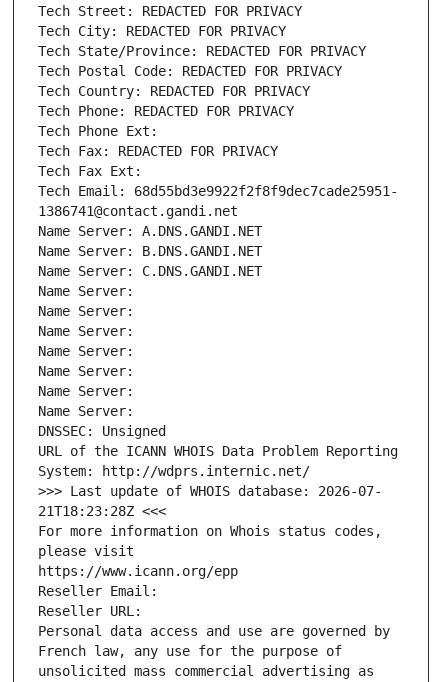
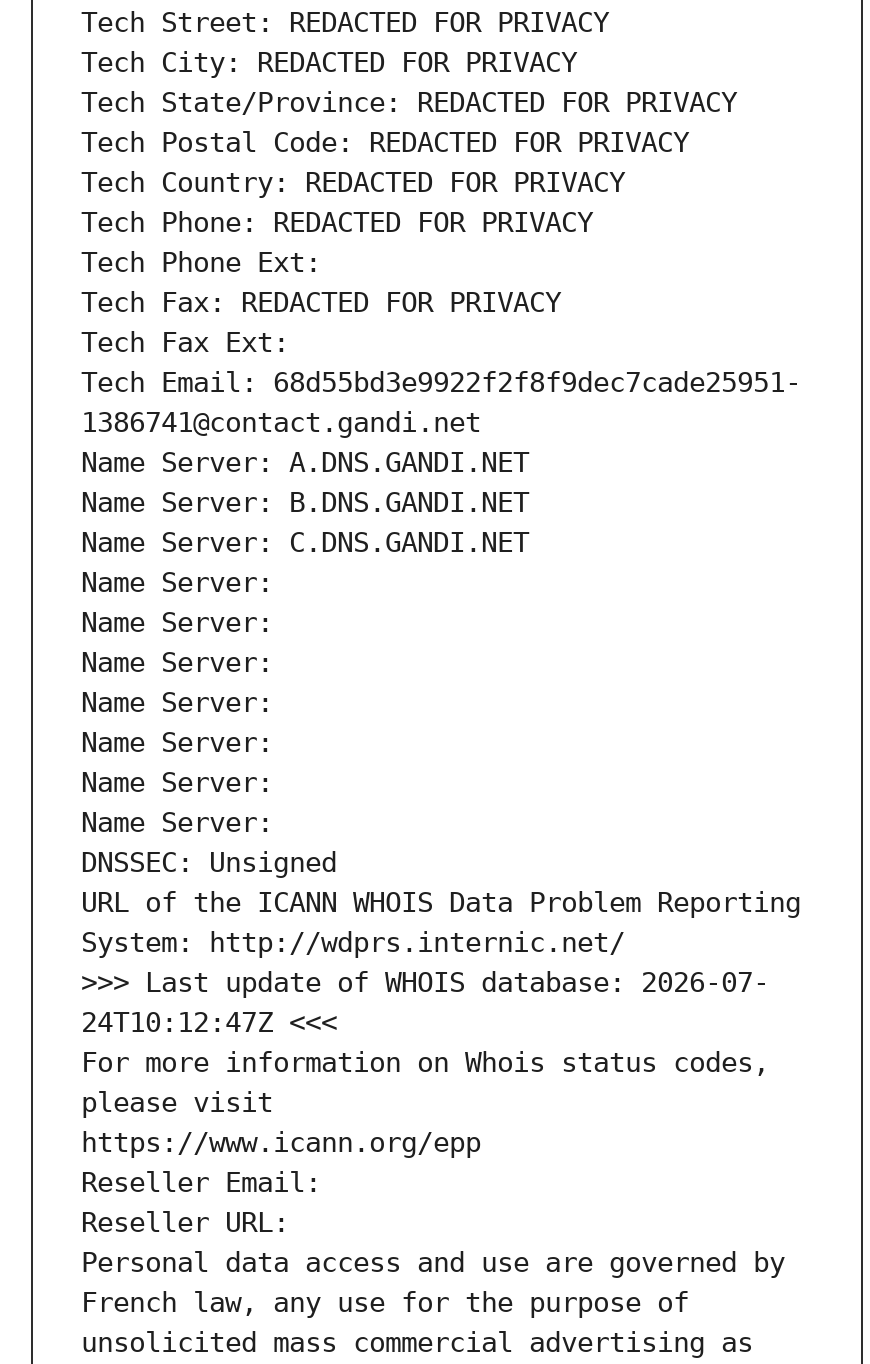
- 21T18:23:28Z <<<
+ 24T10:12:47Z <<<
